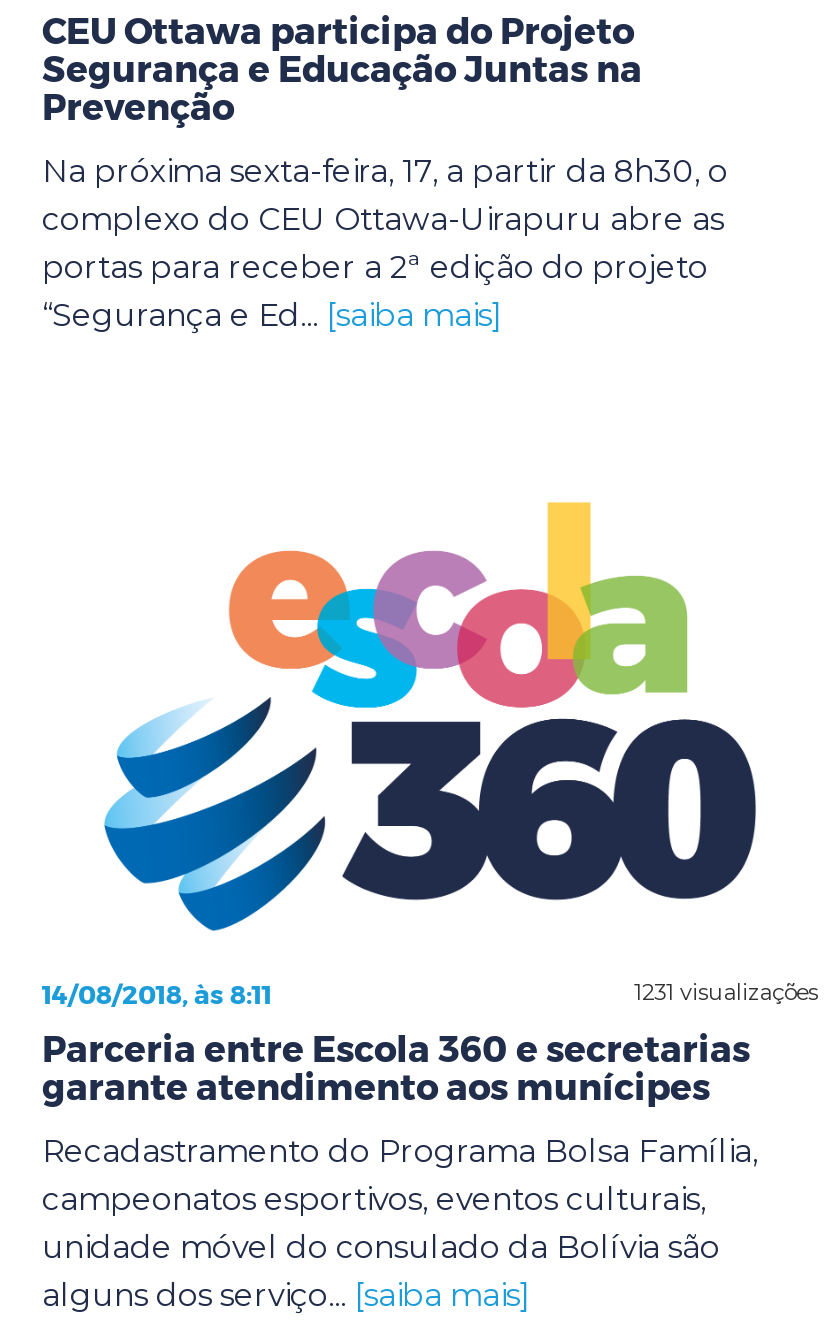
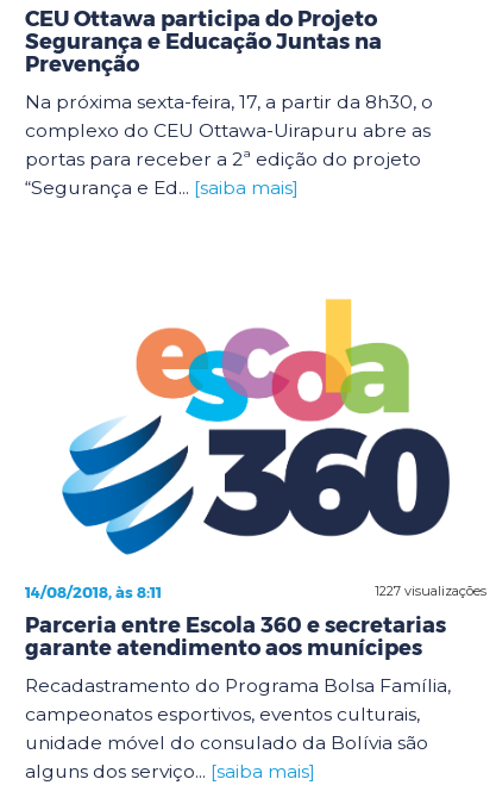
- 1231 visualizações
+ 1227 visualizações
